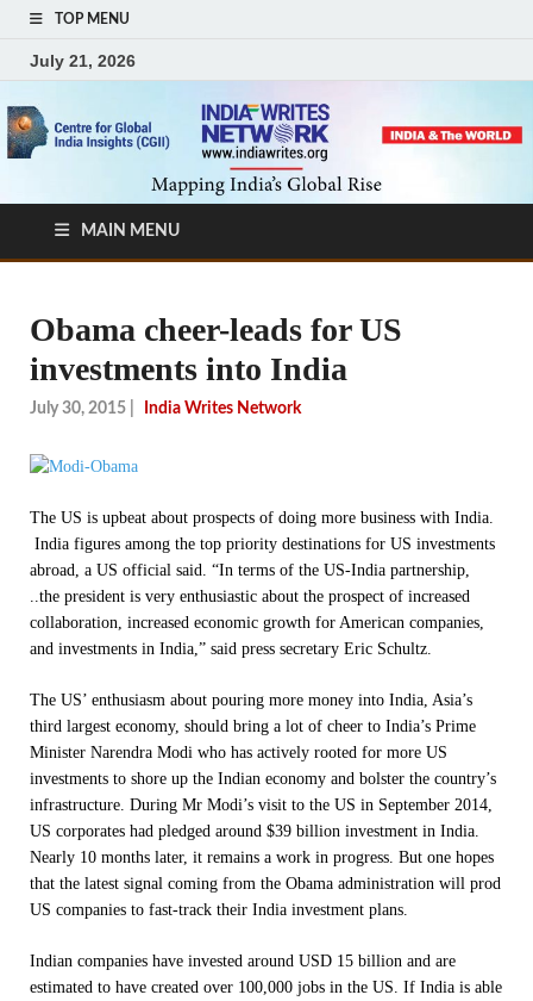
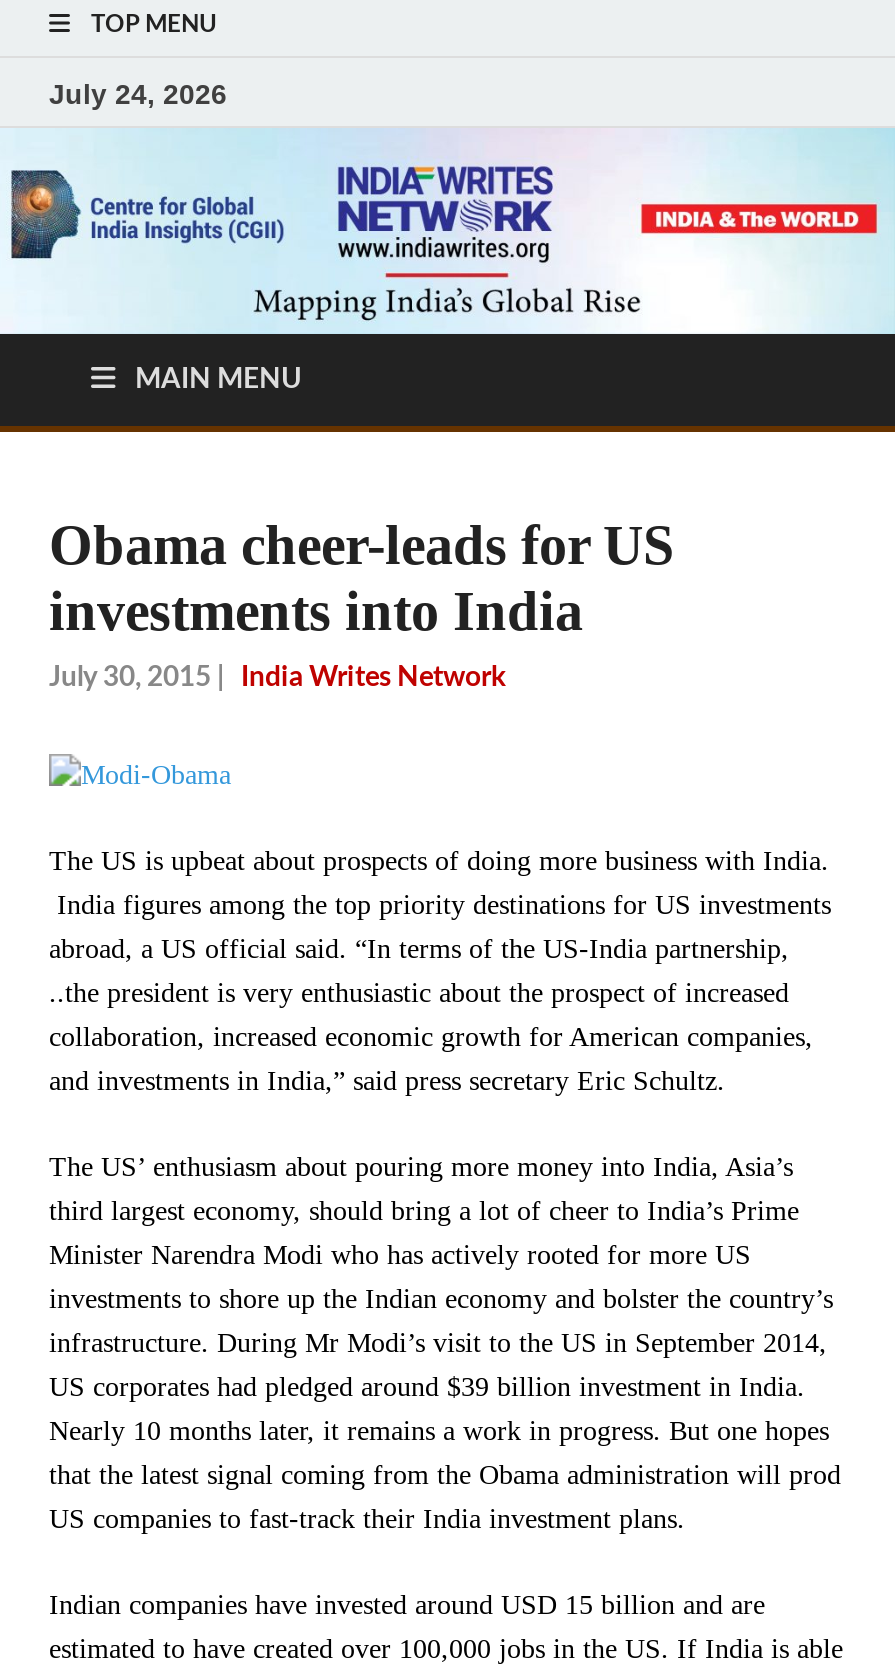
- July 21, 2026
+ July 24, 2026
